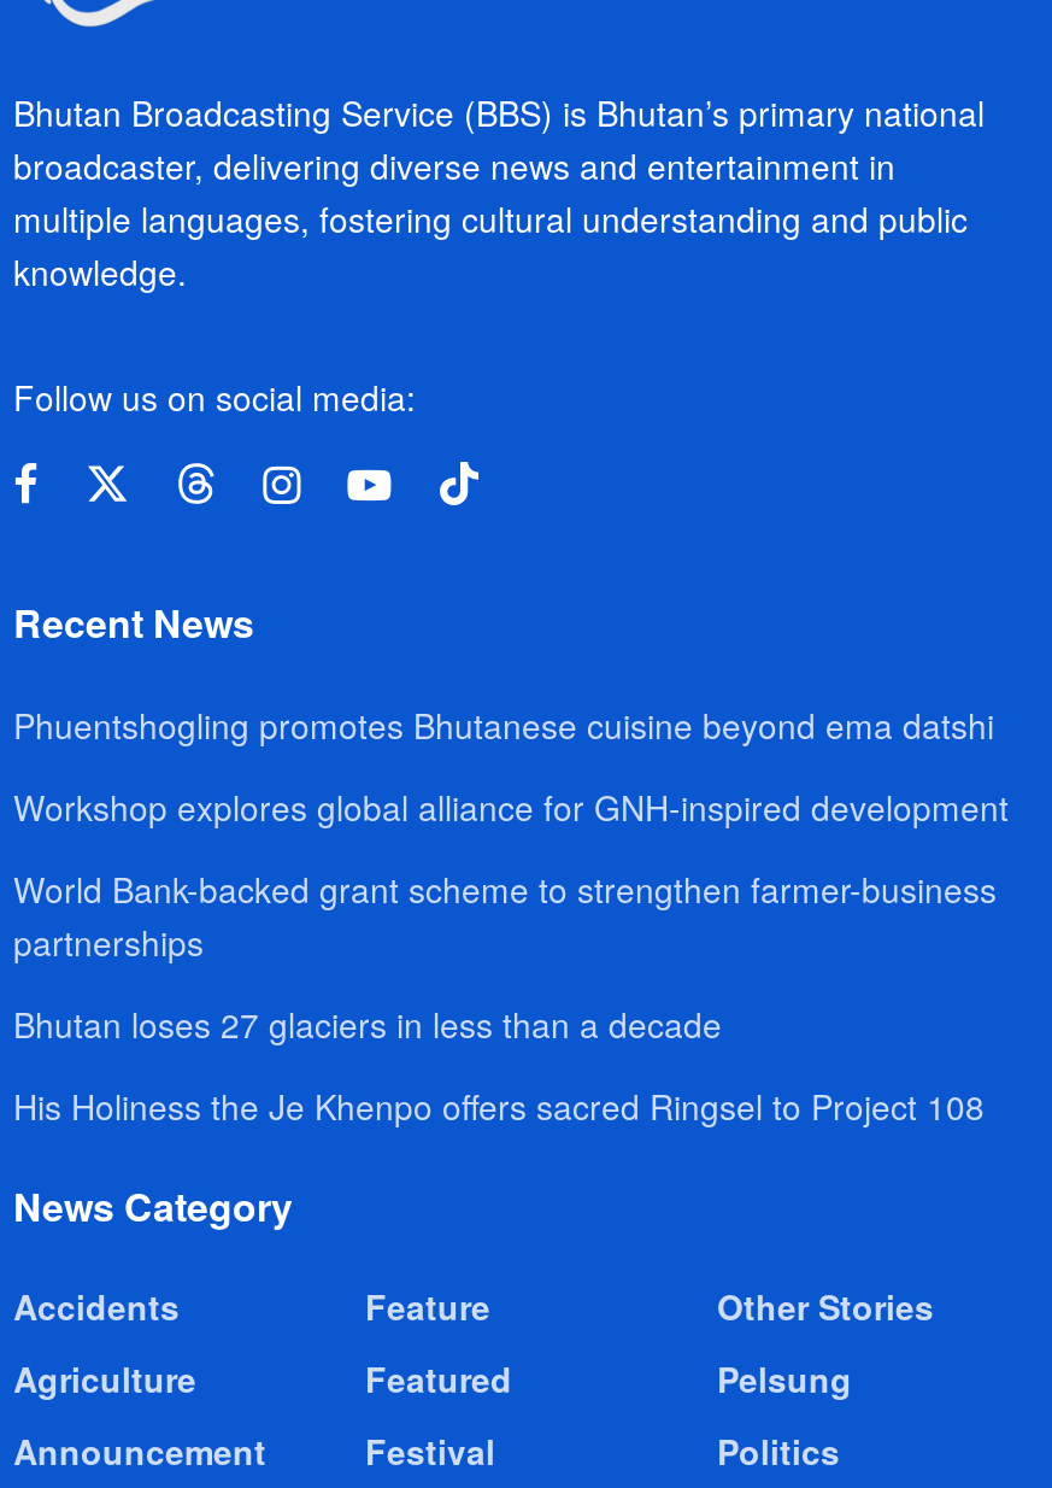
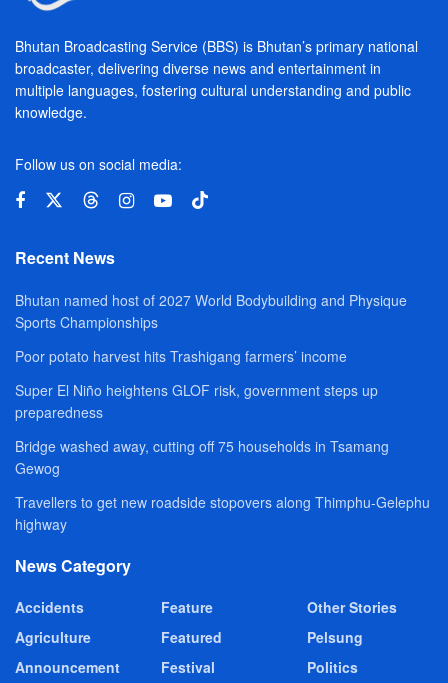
- Phuentshogling promotes Bhutanese cuisine beyond ema datshi
+ Bhutan named host of 2027 World Bodybuilding and Physique
+ Sports Championships

- Workshop explores global alliance for GNH-inspired development
+ Poor potato harvest hits Trashigang farmers’ income

- World Bank-backed grant scheme to strengthen farmer-business
- partnerships
+ Super El Niño heightens GLOF risk, government steps up
+ preparedness

- Bhutan loses 27 glaciers in less than a decade
+ Bridge washed away, cutting off 75 households in Tsamang
+ Gewog

- His Holiness the Je Khenpo offers sacred Ringsel to Project 108
+ Travellers to get new roadside stopovers along Thimphu-Gelephu
+ highway
